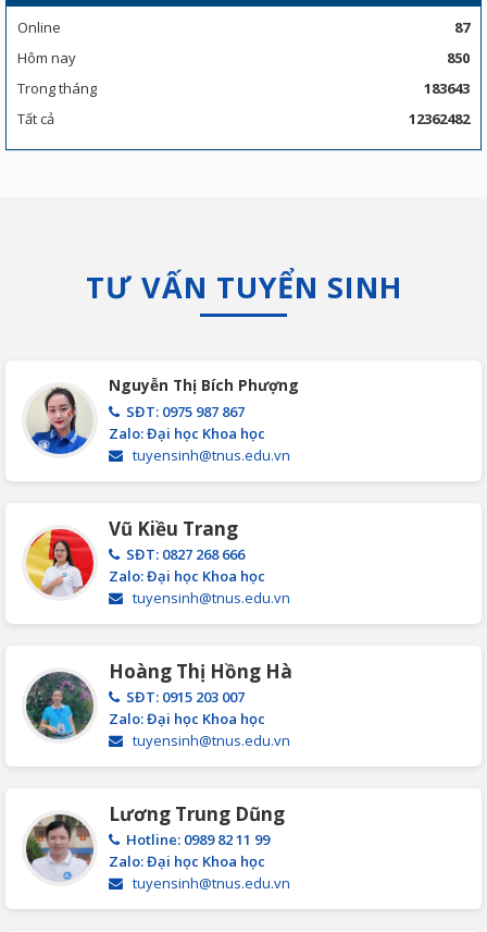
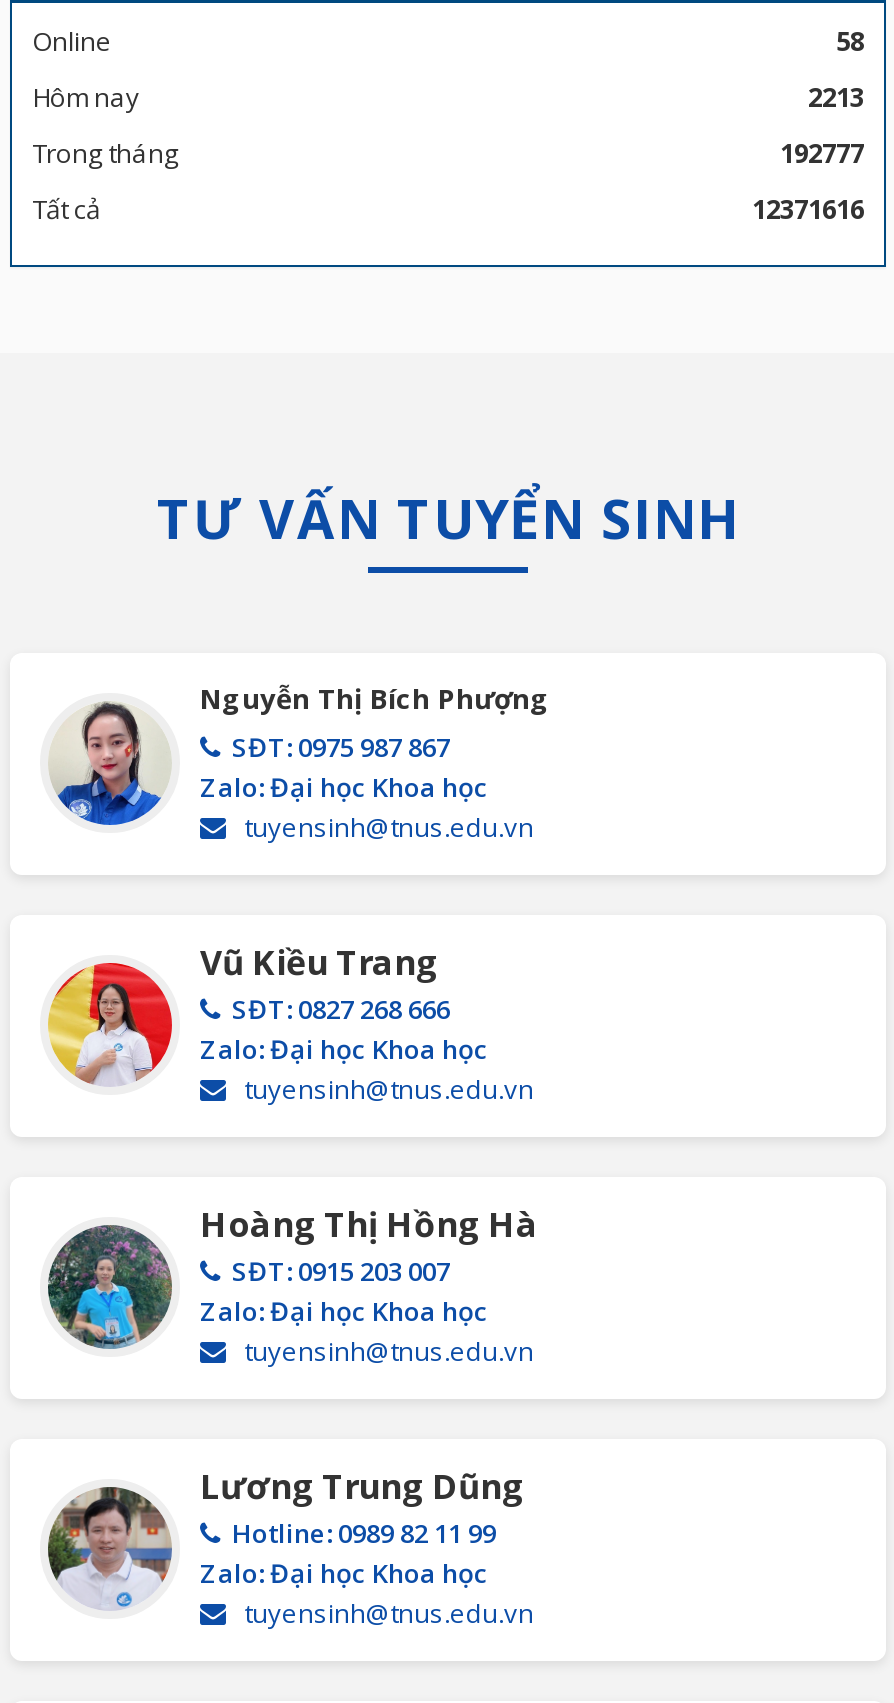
- 87
+ 58

- 850
+ 2213

- 183643
+ 192777

- 12362482
+ 12371616
